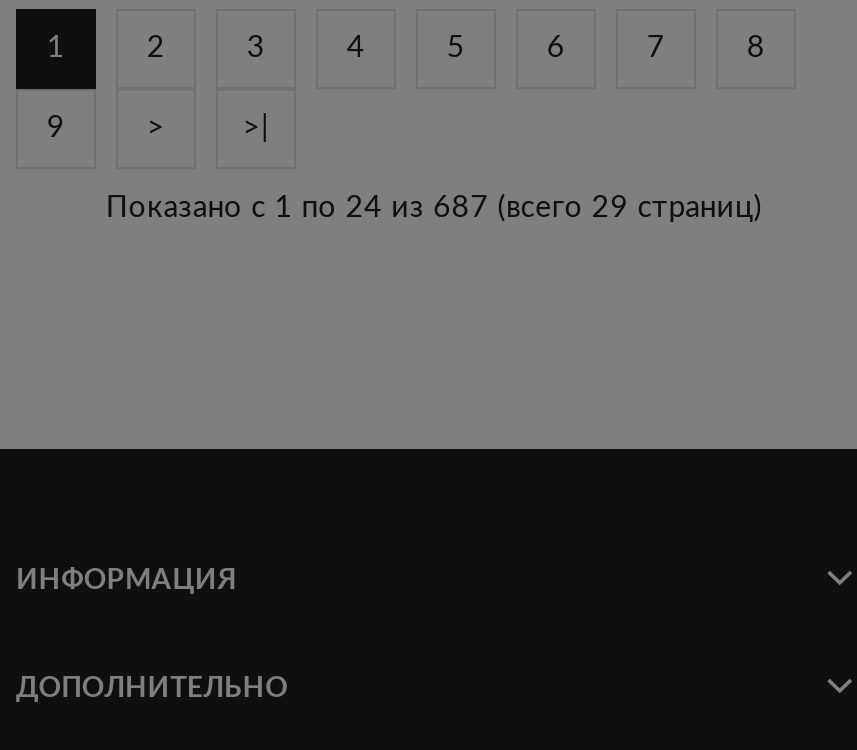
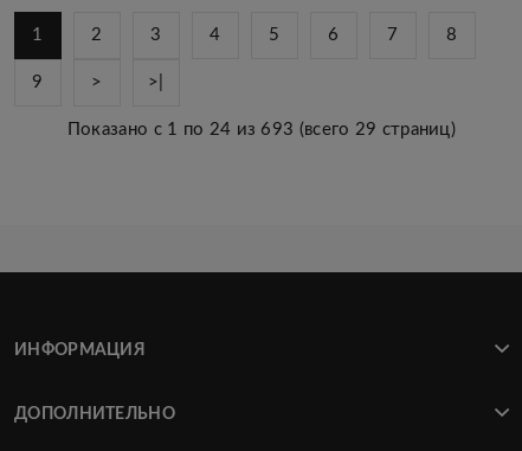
- Показано с 1 по 24 из 687 (всего 29 страниц)
+ Показано с 1 по 24 из 693 (всего 29 страниц)
